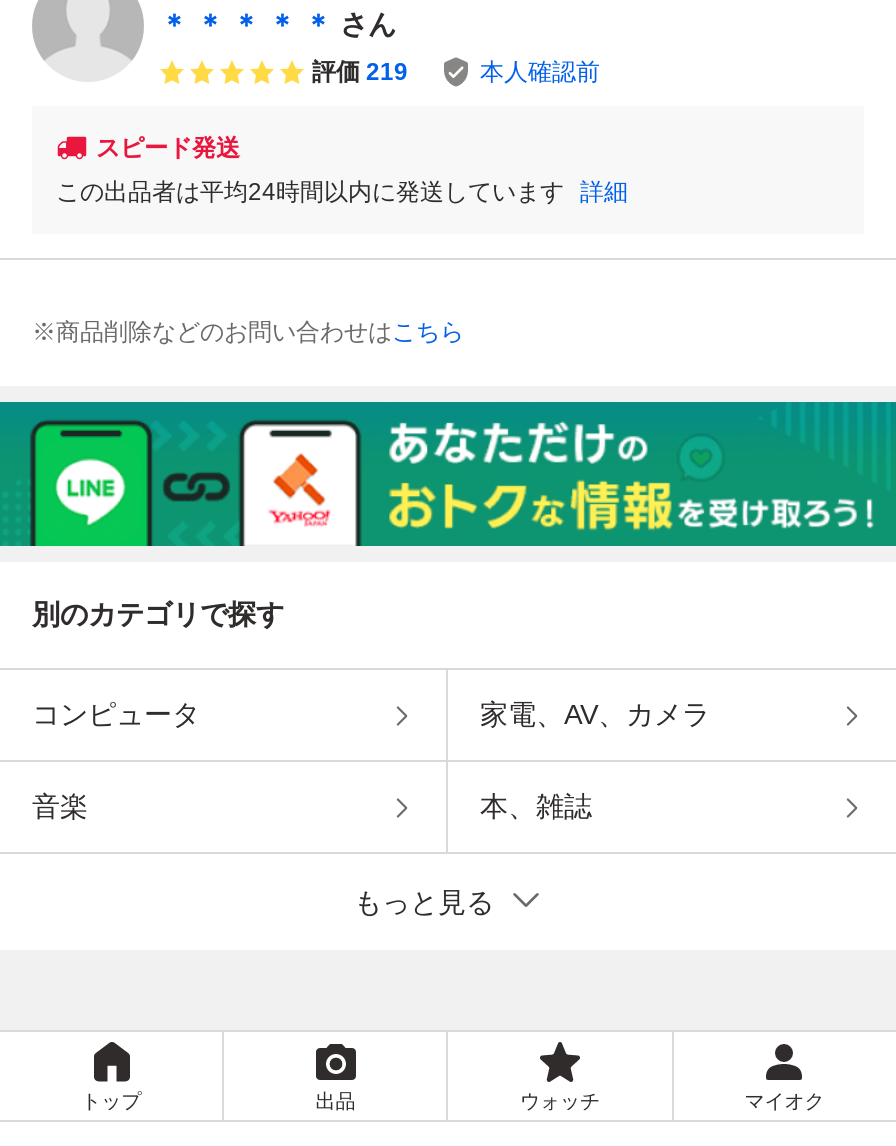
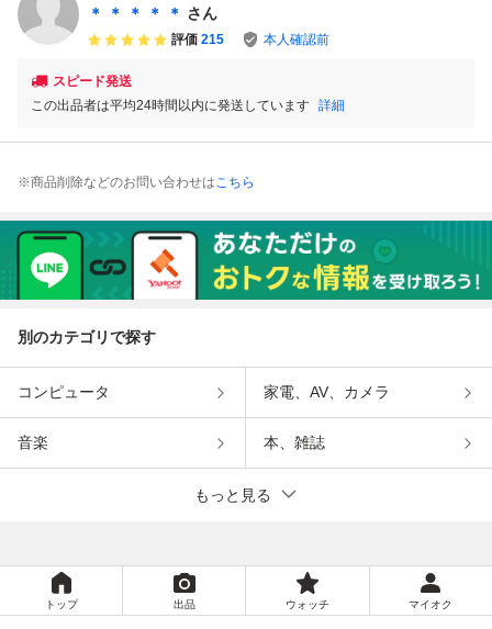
- 評価 219
+ 評価 215
